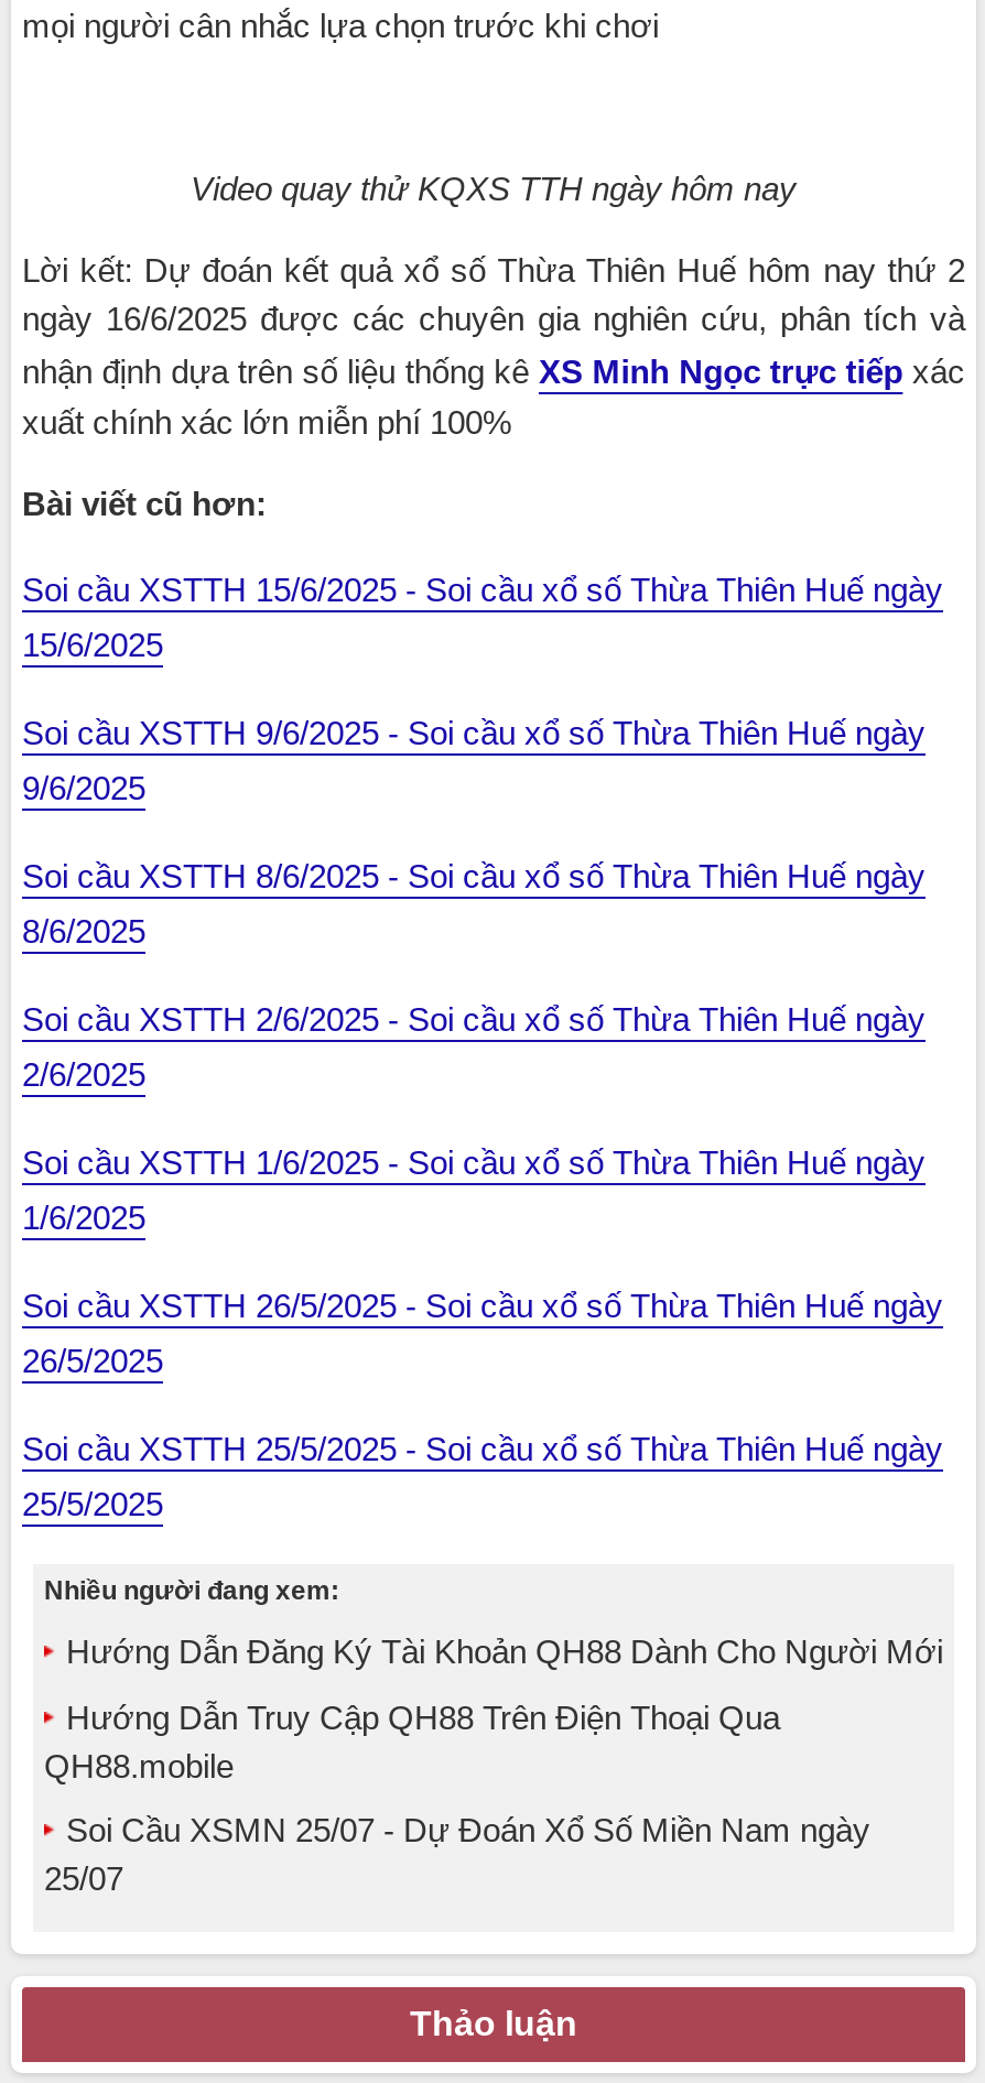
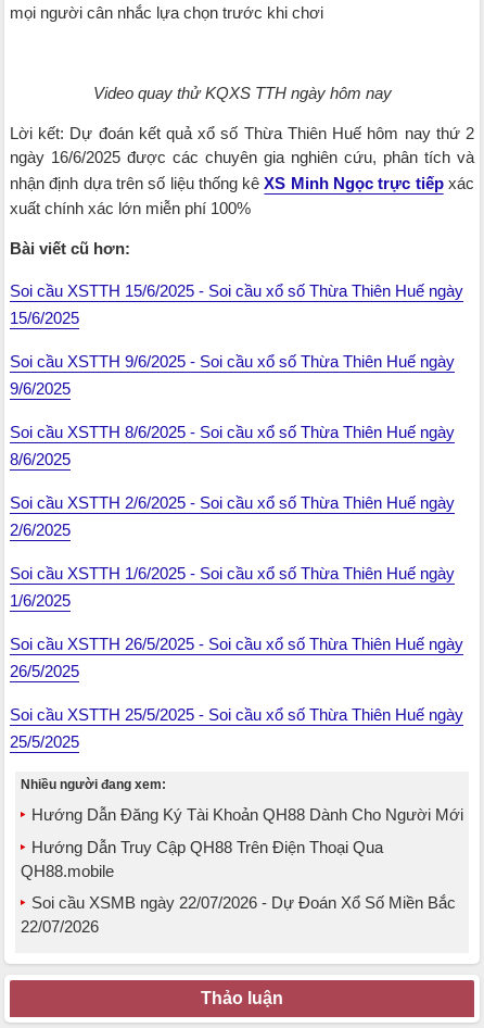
- Soi Cầu XSMN 25/07 - Dự Đoán Xổ Số Miền Nam ngày
+ Soi cầu XSMB ngày 22/07/2026 - Dự Đoán Xổ Số Miền Bắc

- 25/07
+ 22/07/2026
